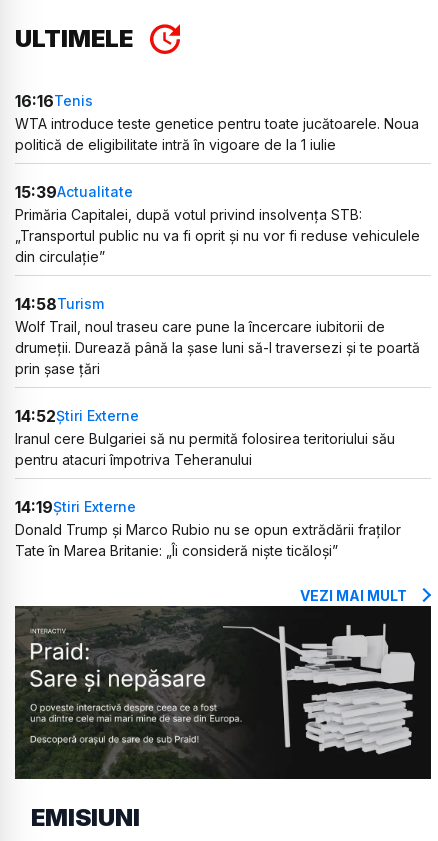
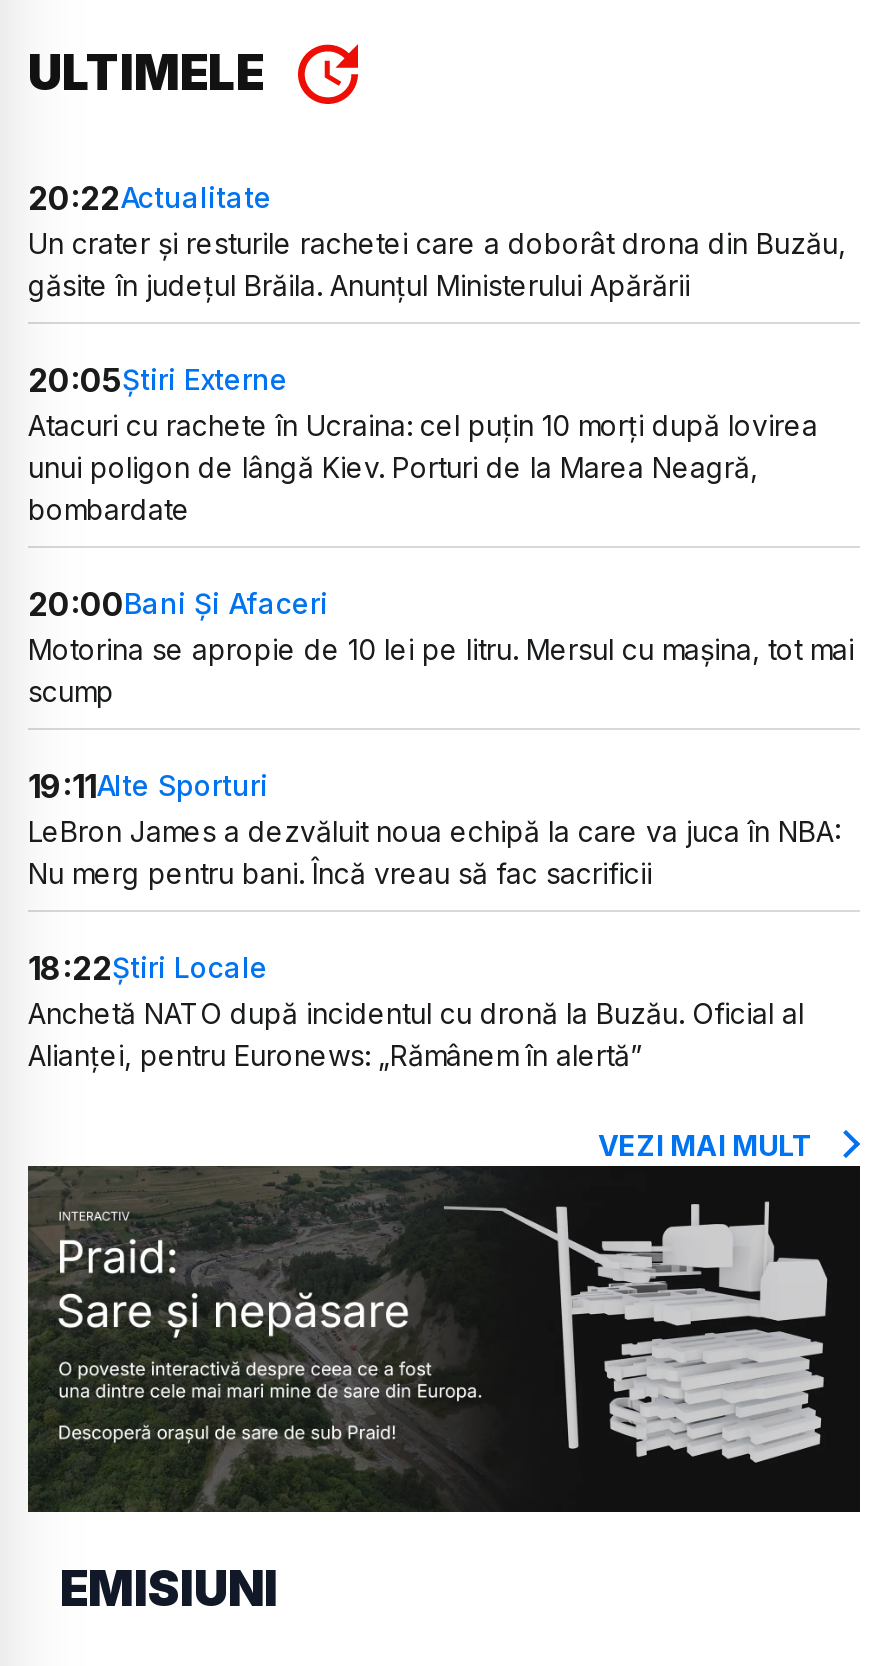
- 16:16Tenis
- WTA introduce teste genetice pentru toate jucătoarele. Noua
- politică de eligibilitate intră în vigoare de la 1 iulie
+ 20:22Actualitate
+ Un crater și resturile rachetei care a doborât drona din Buzău,
+ găsite în județul Brăila. Anunțul Ministerului Apărării

- 15:39Actualitate
- Primăria Capitalei, după votul privind insolvența STB:
- „Transportul public nu va fi oprit și nu vor fi reduse vehiculele
- din circulație”
+ 20:05Știri Externe
+ Atacuri cu rachete în Ucraina: cel puțin 10 morți după lovirea
+ unui poligon de lângă Kiev. Porturi de la Marea Neagră,
+ bombardate

- 14:58Turism
- Wolf Trail, noul traseu care pune la încercare iubitorii de
- drumeții. Durează până la șase luni să-l traversezi și te poartă
- prin șase țări
+ 20:00Bani Și Afaceri
+ Motorina se apropie de 10 lei pe litru. Mersul cu mașina, tot mai
+ scump

- 14:52Știri Externe
- Iranul cere Bulgariei să nu permită folosirea teritoriului său
- pentru atacuri împotriva Teheranului
+ 19:11Alte Sporturi
+ LeBron James a dezvăluit noua echipă la care va juca în NBA:
+ Nu merg pentru bani. Încă vreau să fac sacrificii

- 14:19Știri Externe
- Donald Trump și Marco Rubio nu se opun extrădării fraților
- Tate în Marea Britanie: „Îi consideră niște ticăloși”
+ 18:22Știri Locale
+ Anchetă NATO după incidentul cu dronă la Buzău. Oficial al
+ Alianței, pentru Euronews: „Rămânem în alertă”
